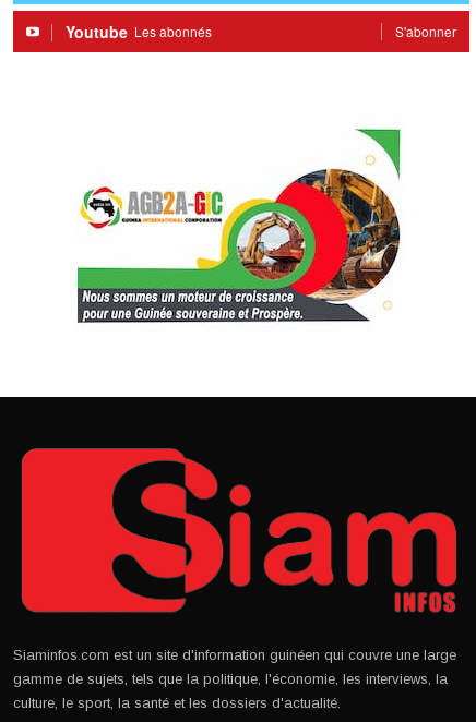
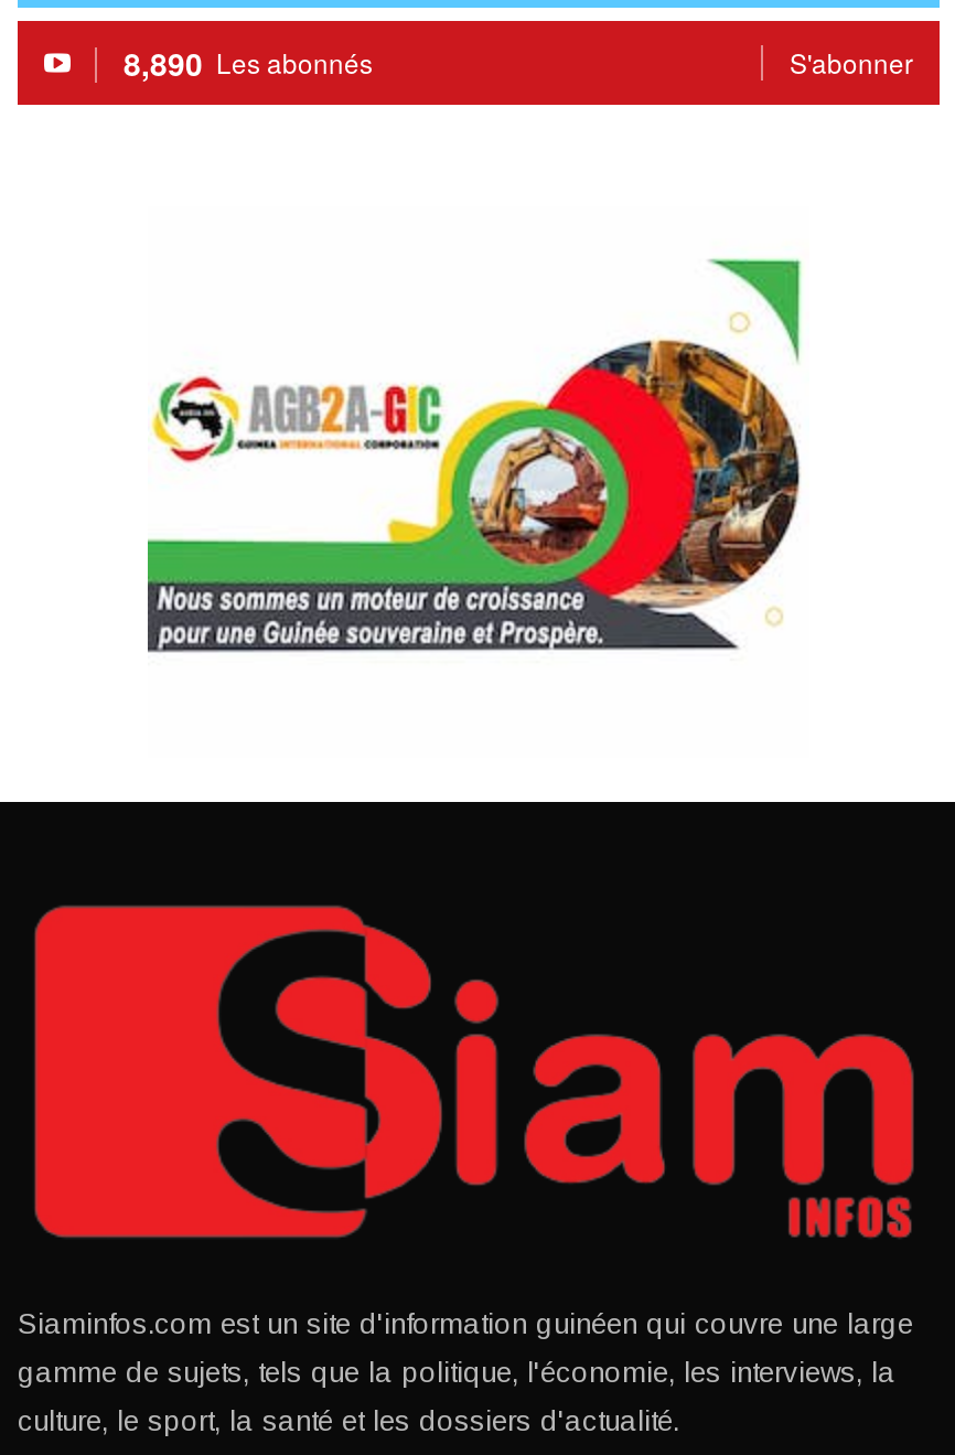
- Youtube Les abonnés
+ 8,890 Les abonnés
